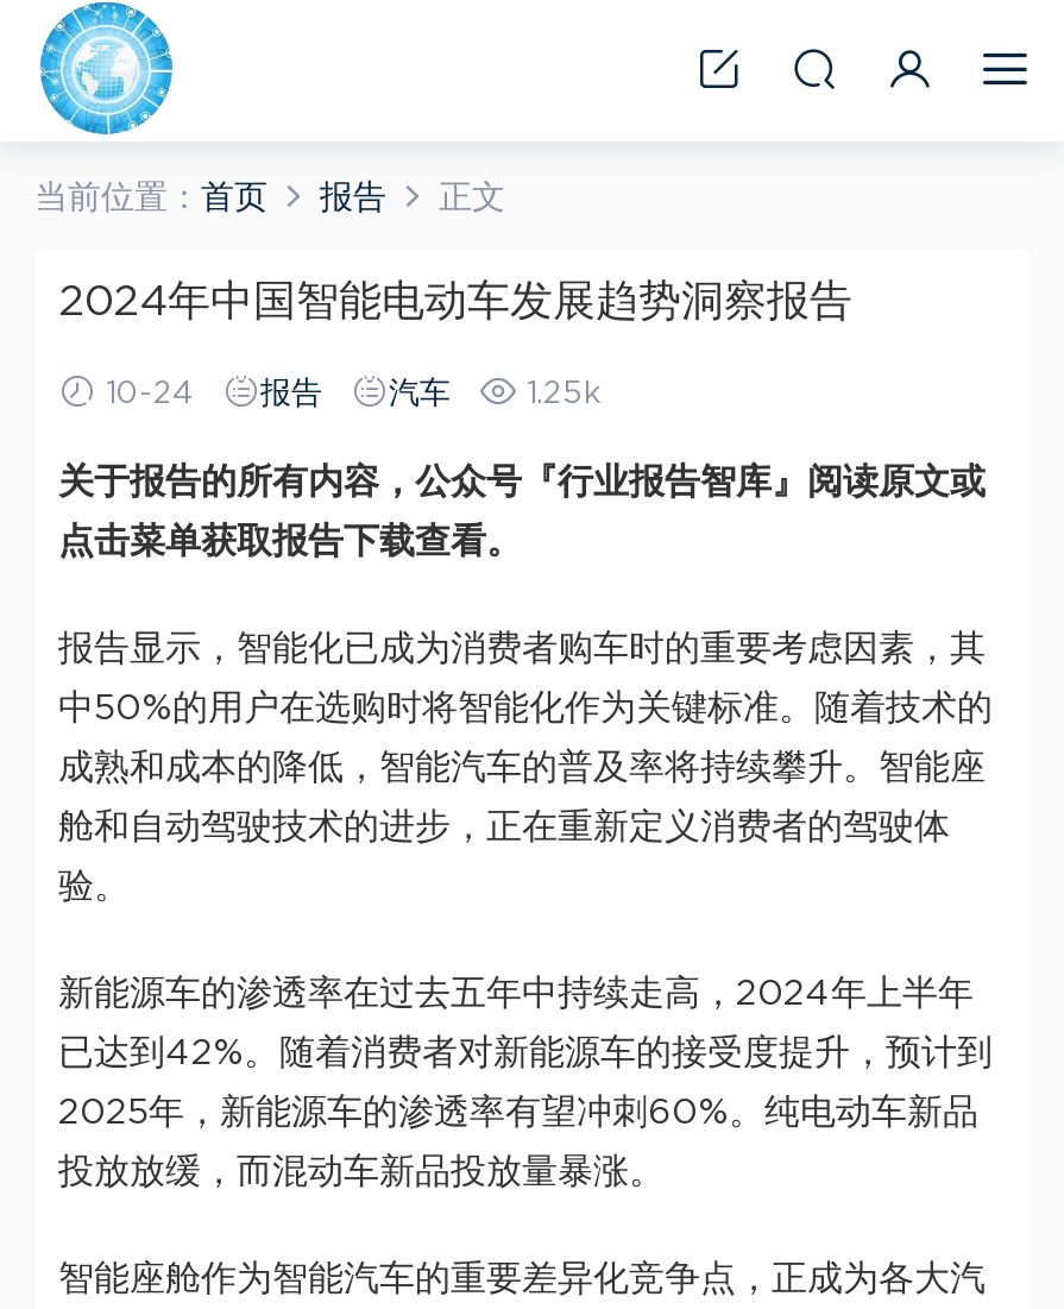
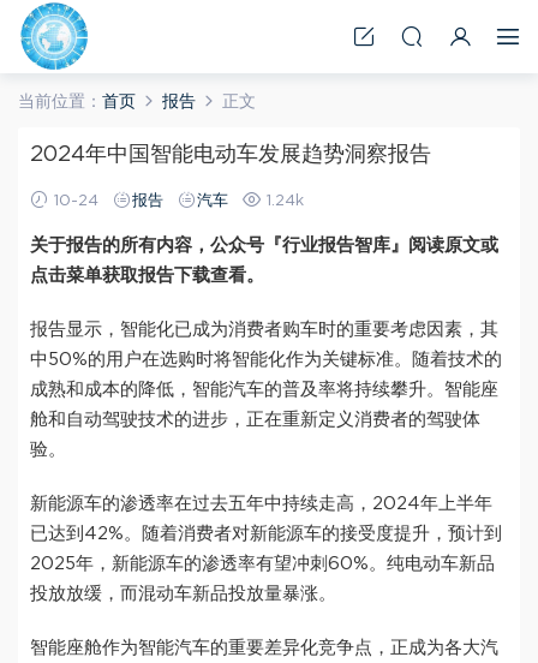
- 1.25k
+ 1.24k
